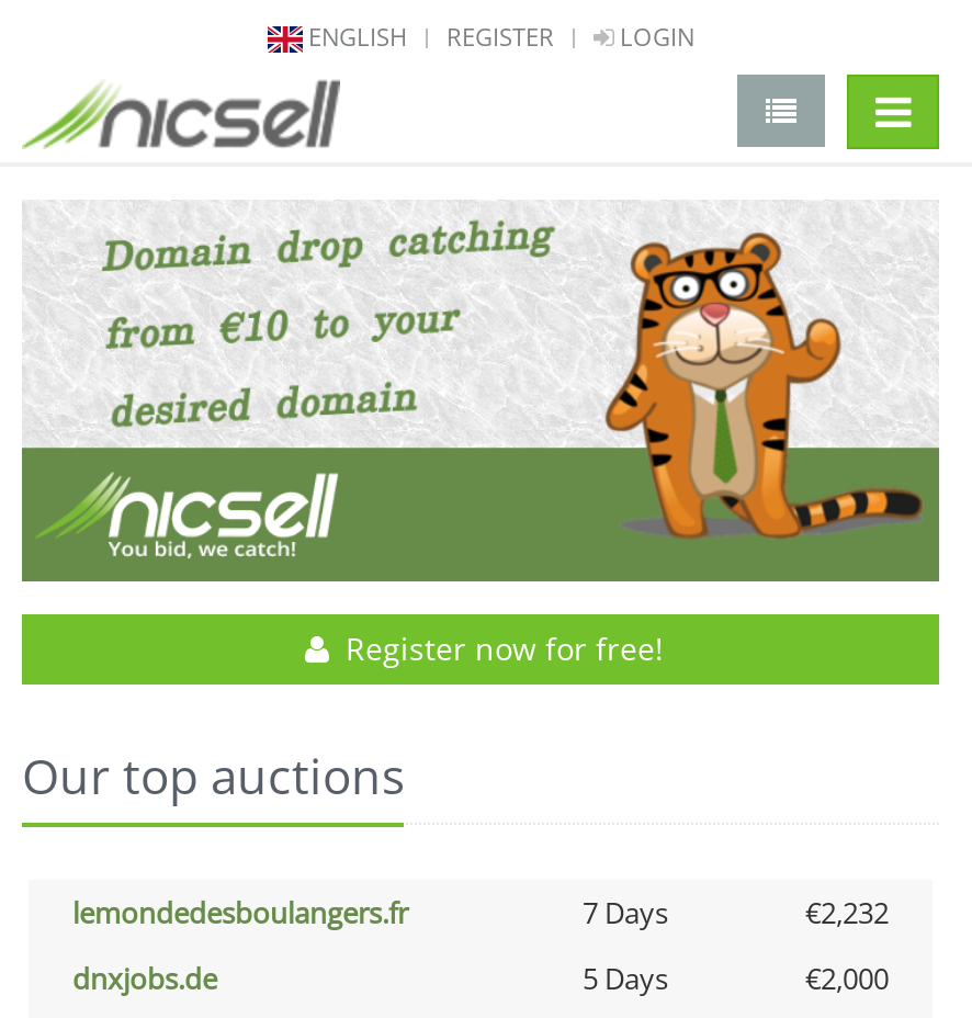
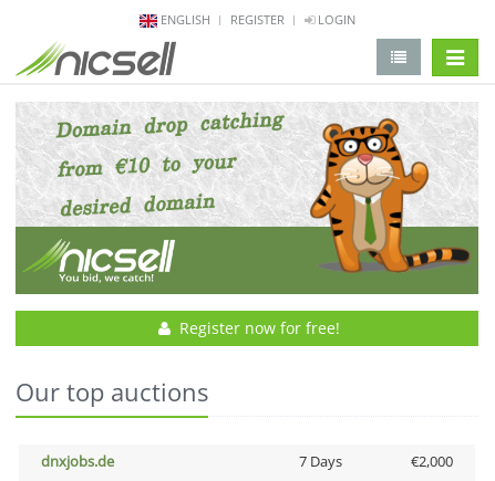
- lemondedesboulangers.fr
- 7 Days
- €2,232

- 5 Days
+ 7 Days
